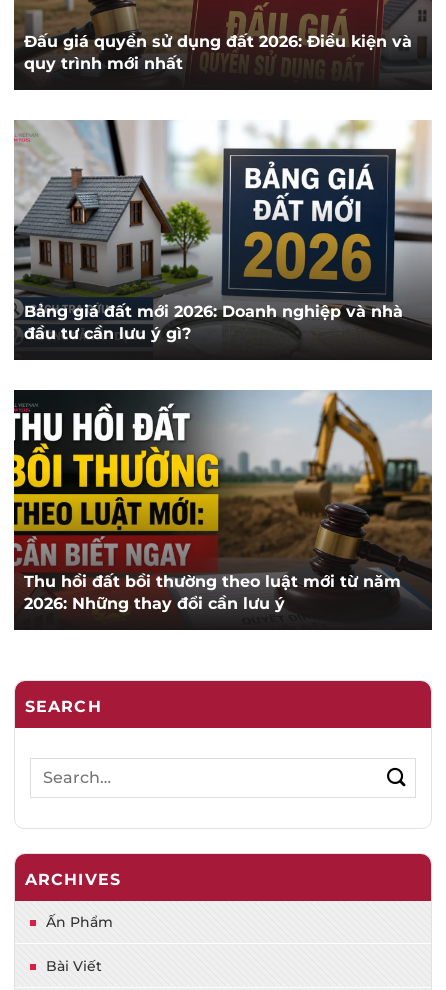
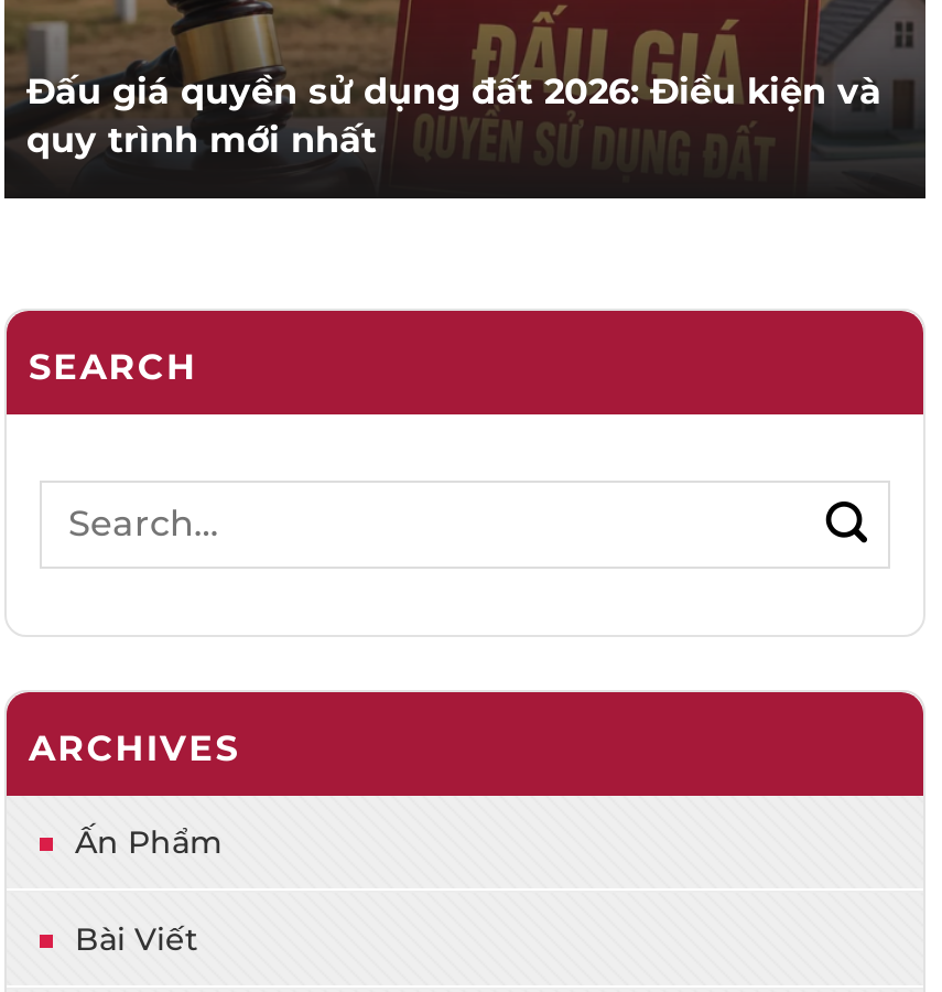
- [image]
- Bảng giá đất mới 2026: Doanh nghiệp và nhà
- đầu tư cần lưu ý gì?

- [image]
- Thu hồi đất bồi thường theo luật mới từ năm
- 2026: Những thay đổi cần lưu ý
